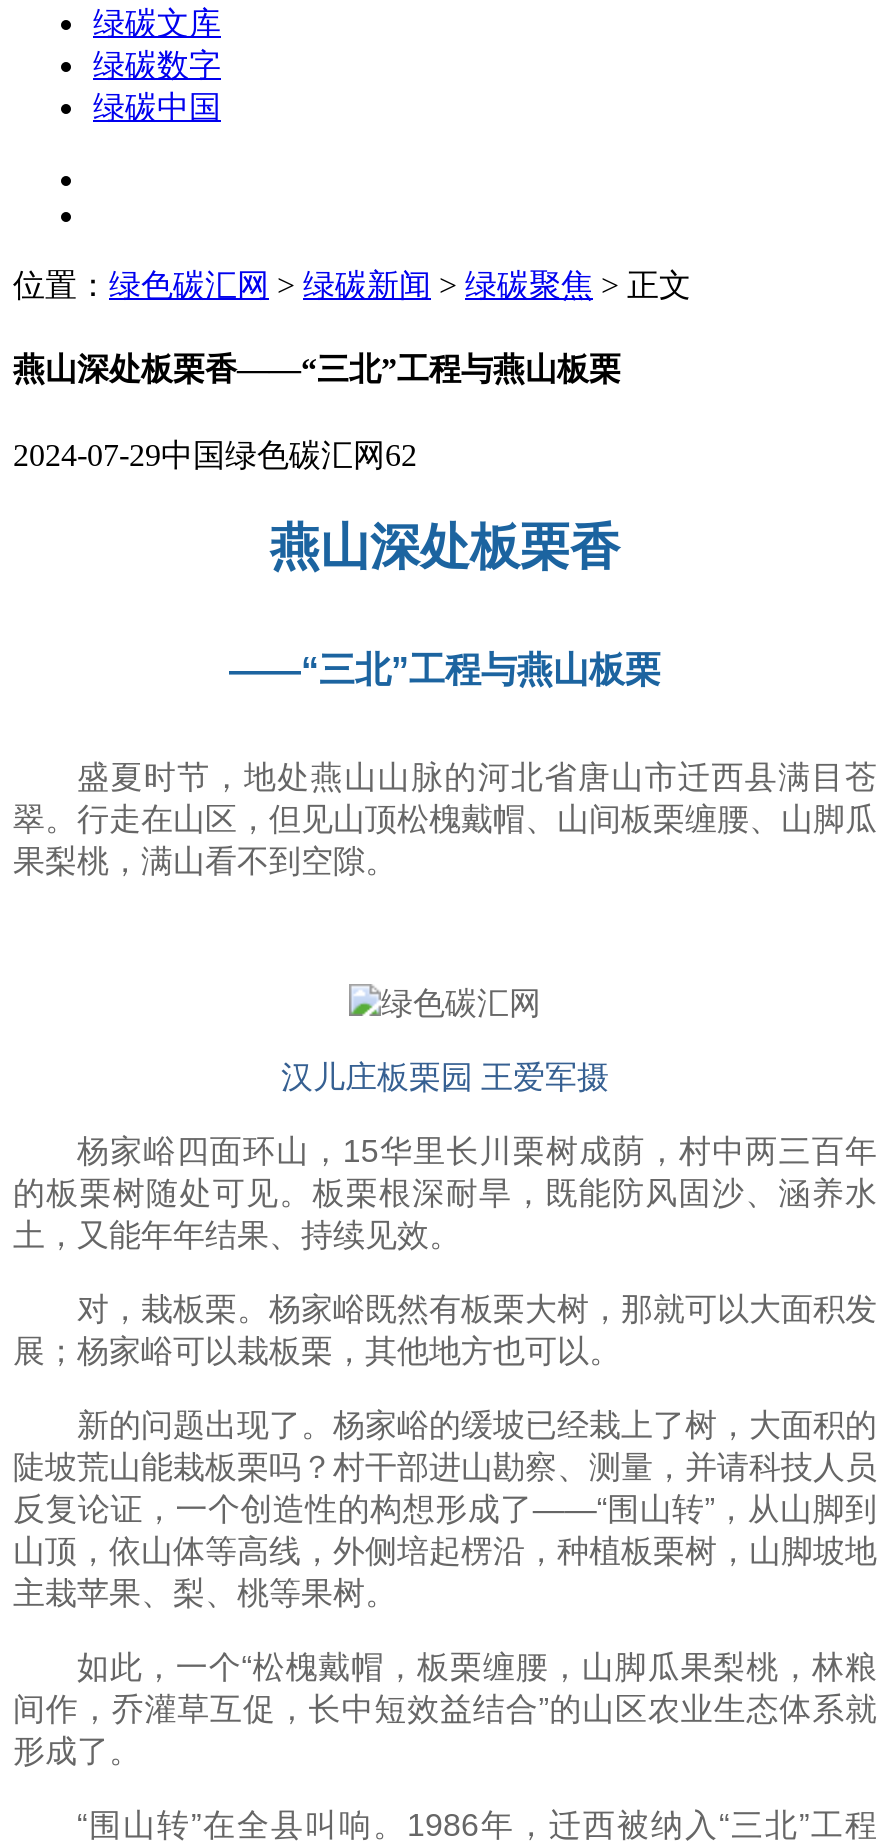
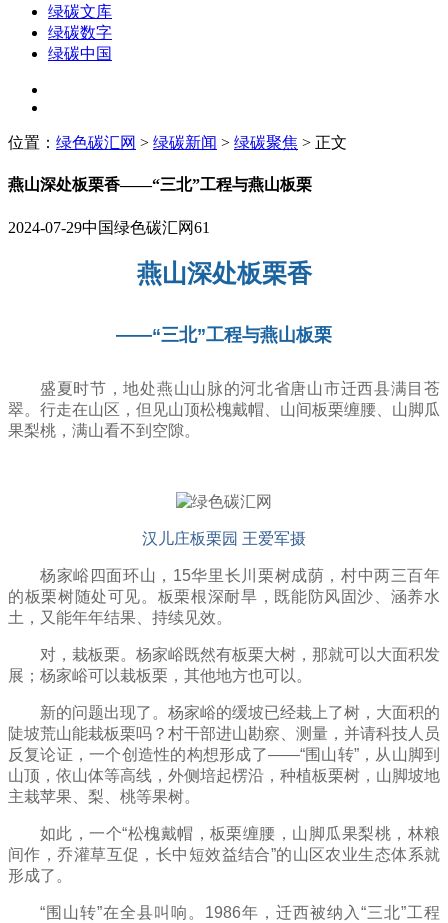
- 2024-07-29中国绿色碳汇网62
+ 2024-07-29中国绿色碳汇网61
